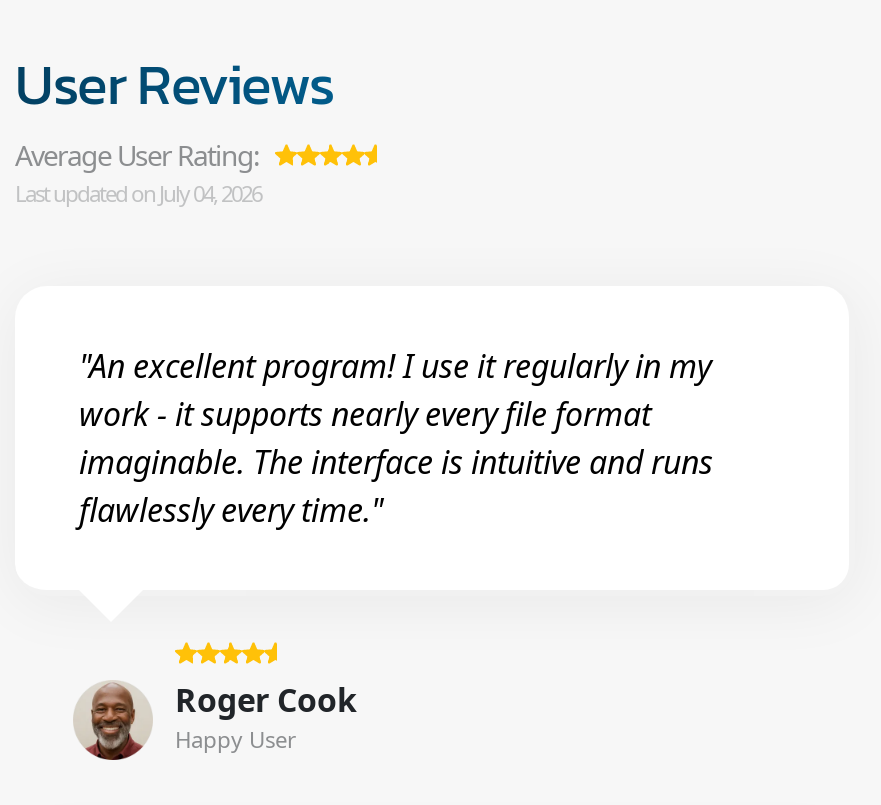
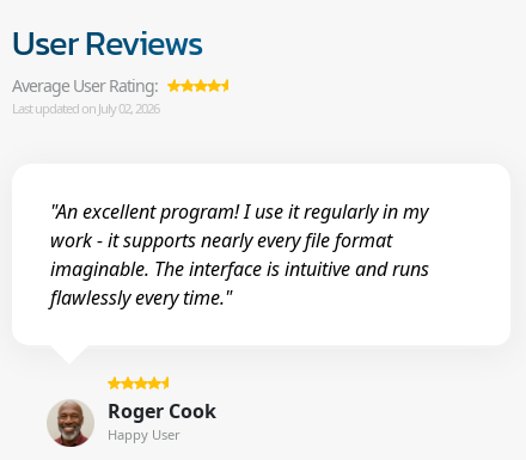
- Last updated on July 04, 2026
+ Last updated on July 02, 2026
